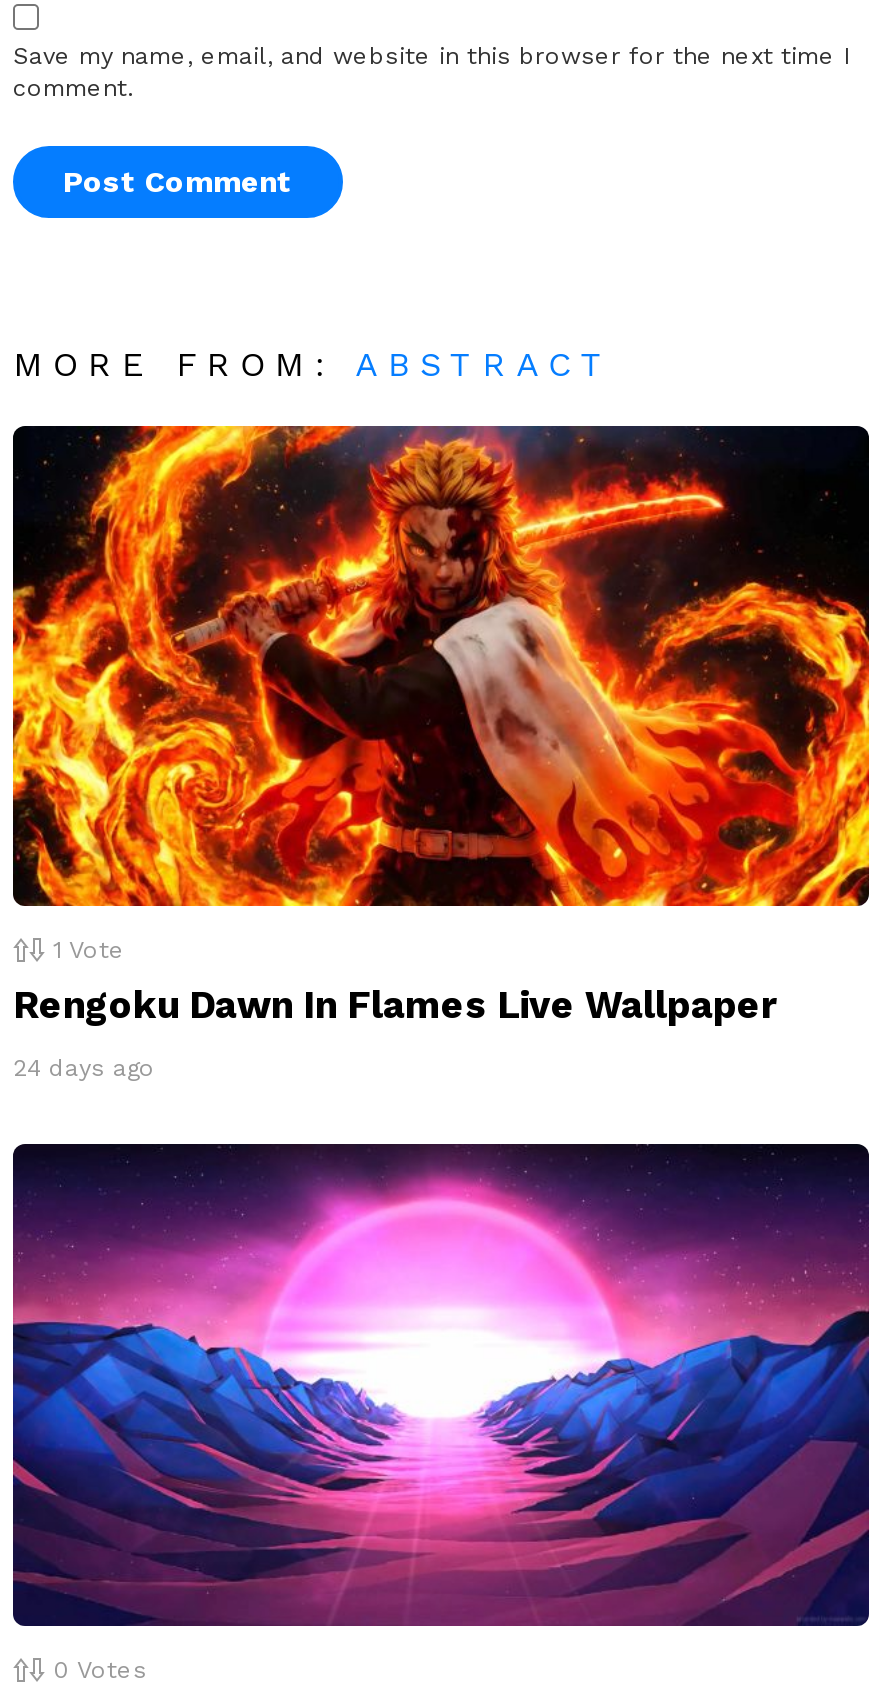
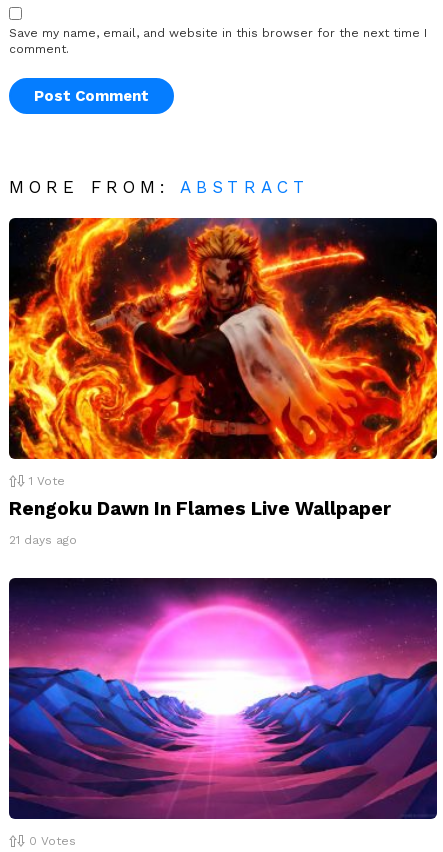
- 24 days ago
+ 21 days ago
